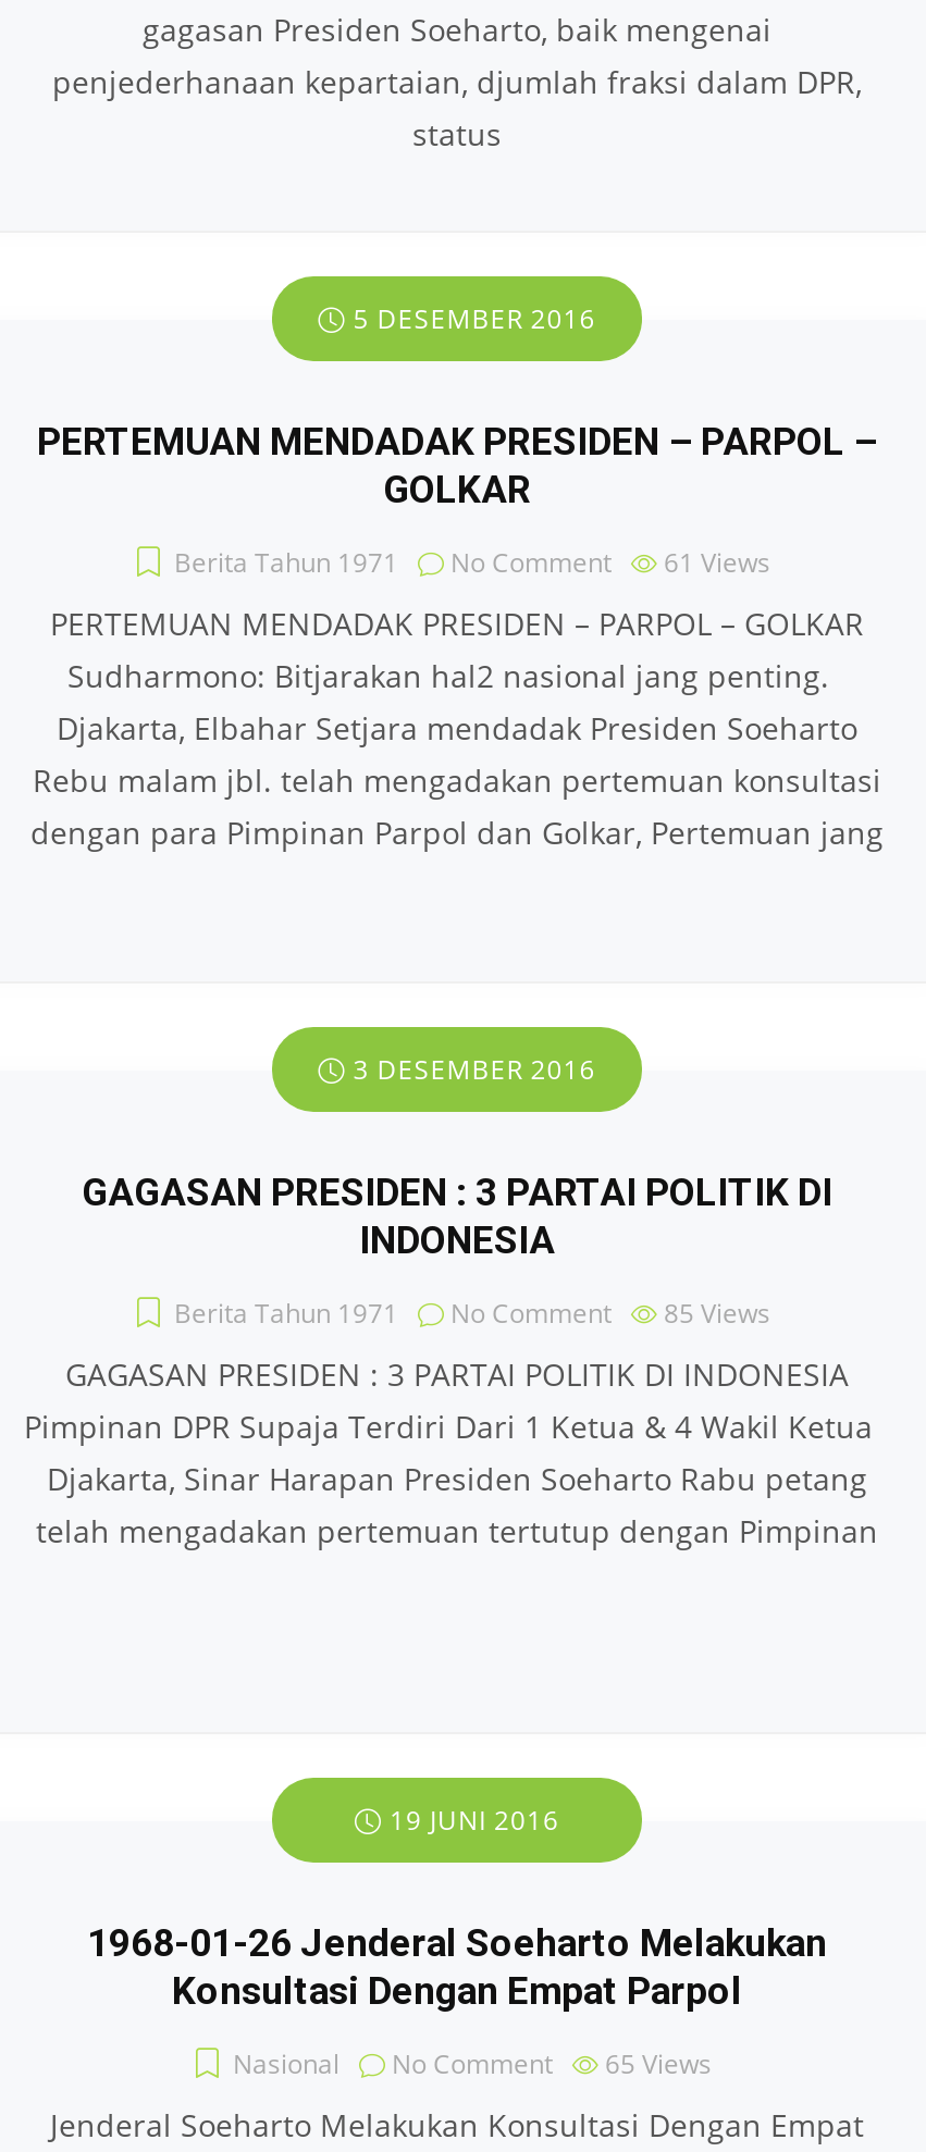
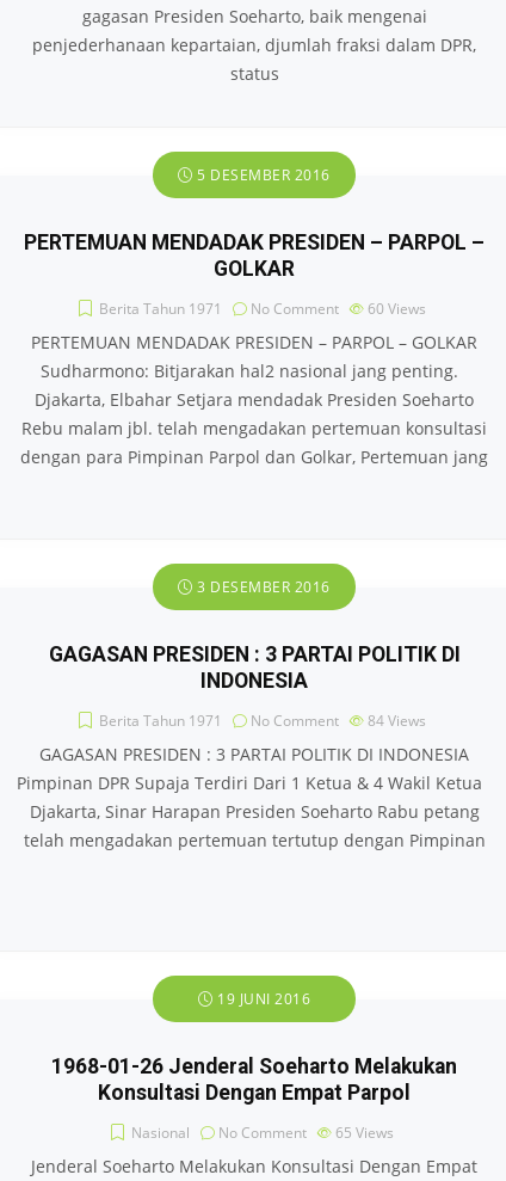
- Berita Tahun 1971 No Comment 61 Views
+ Berita Tahun 1971 No Comment 60 Views

- Berita Tahun 1971 No Comment 85 Views
+ Berita Tahun 1971 No Comment 84 Views
